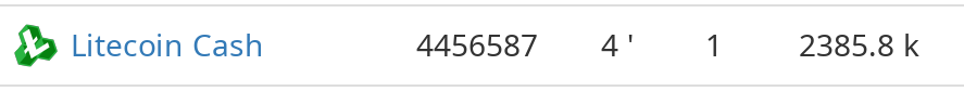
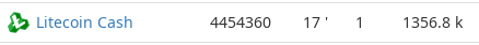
- 4456587
+ 4454360

- 4 '
+ 17 '

- 2385.8 k
+ 1356.8 k
